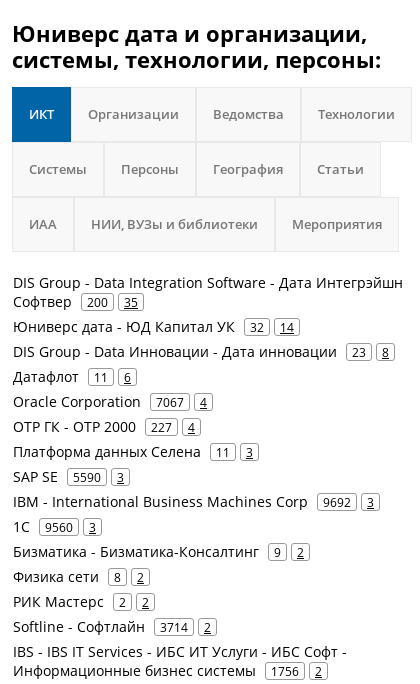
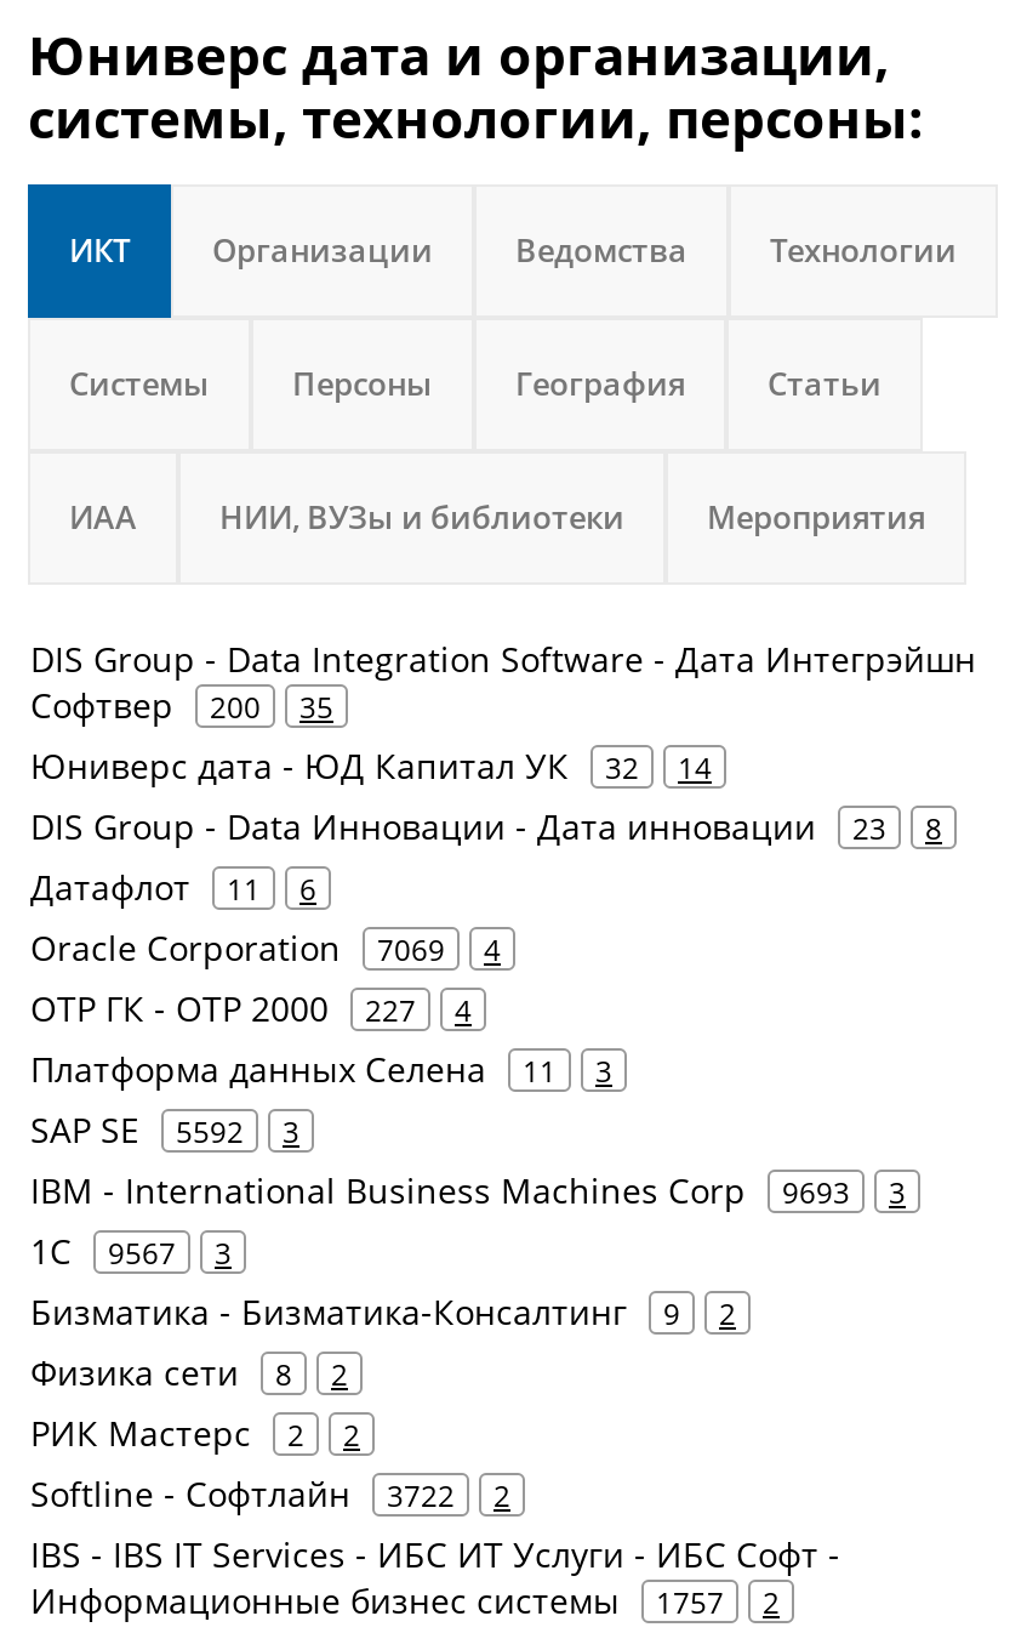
- Oracle Corporation 7067 4
+ Oracle Corporation 7069 4

- SAP SE 5590 3
+ SAP SE 5592 3

- IBM - International Business Machines Corp 9692 3
+ IBM - International Business Machines Corp 9693 3

- 1С 9560 3
+ 1С 9567 3

- Softline - Софтлайн 3714 2
+ Softline - Софтлайн 3722 2

- Информационные бизнес системы 1756 2
+ Информационные бизнес системы 1757 2
